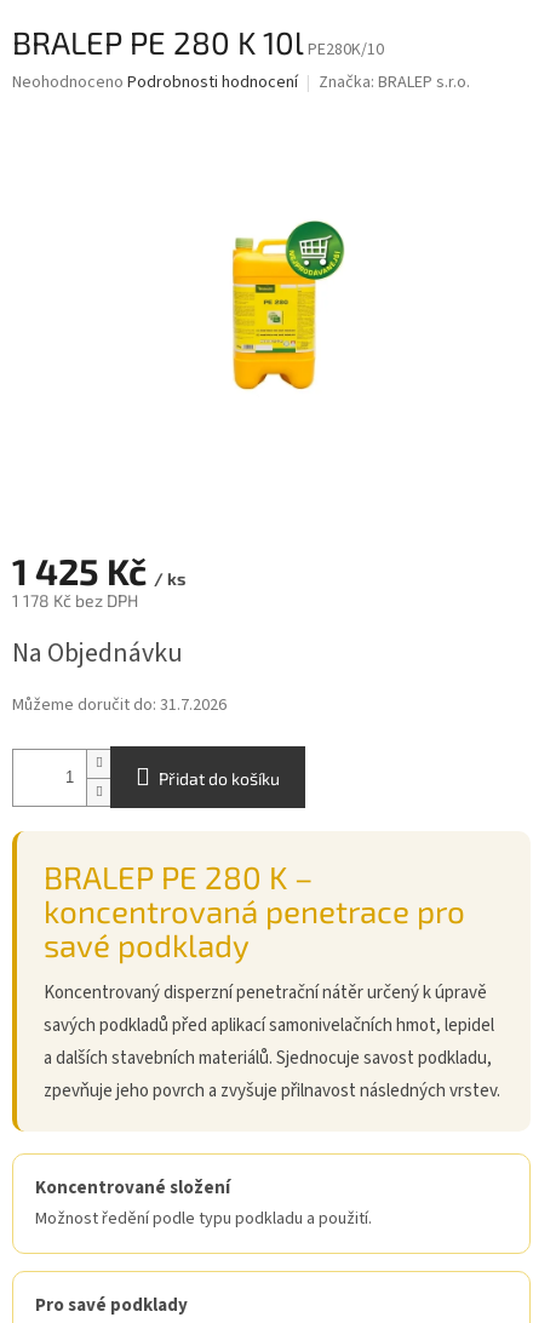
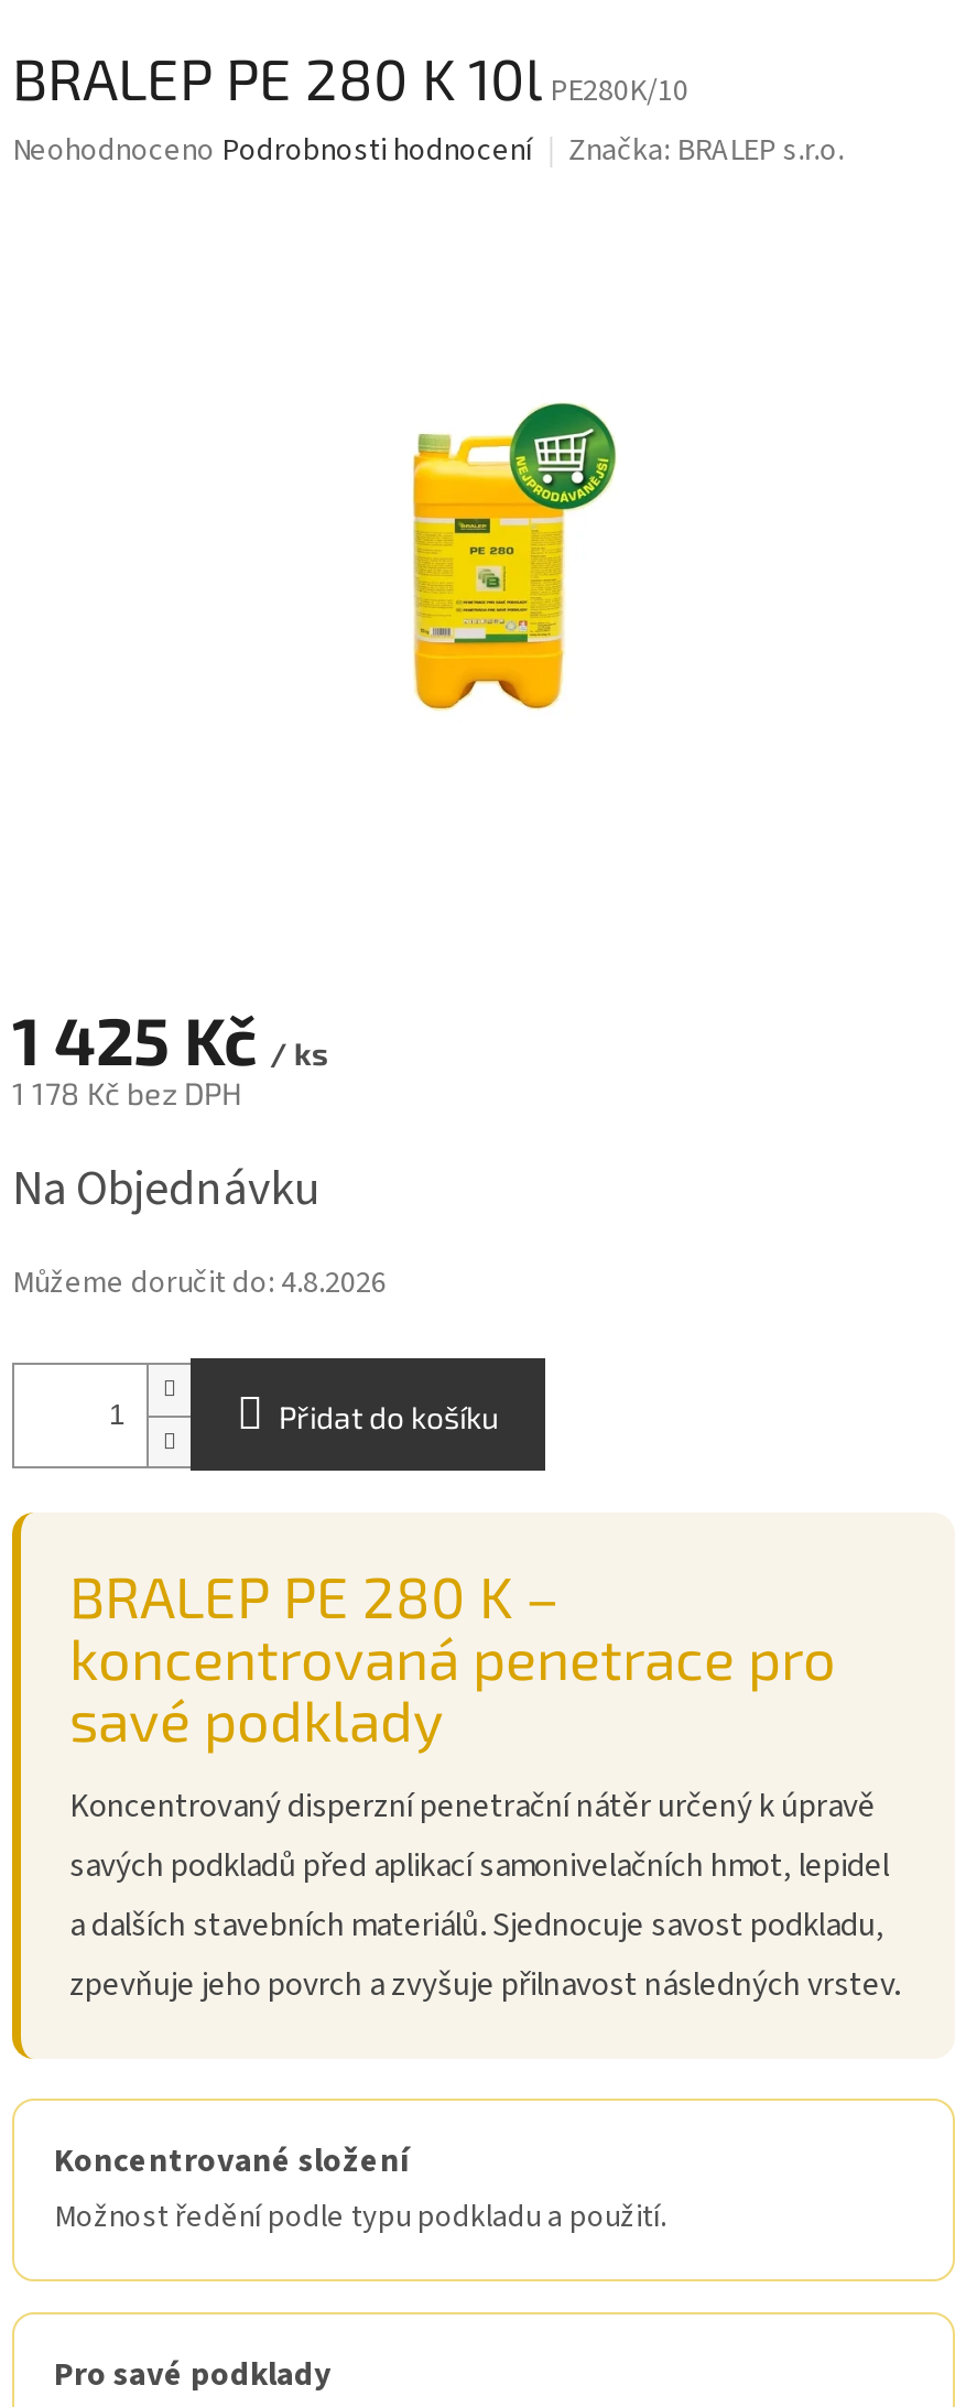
- Můžeme doručit do: 31.7.2026
+ Můžeme doručit do: 4.8.2026
